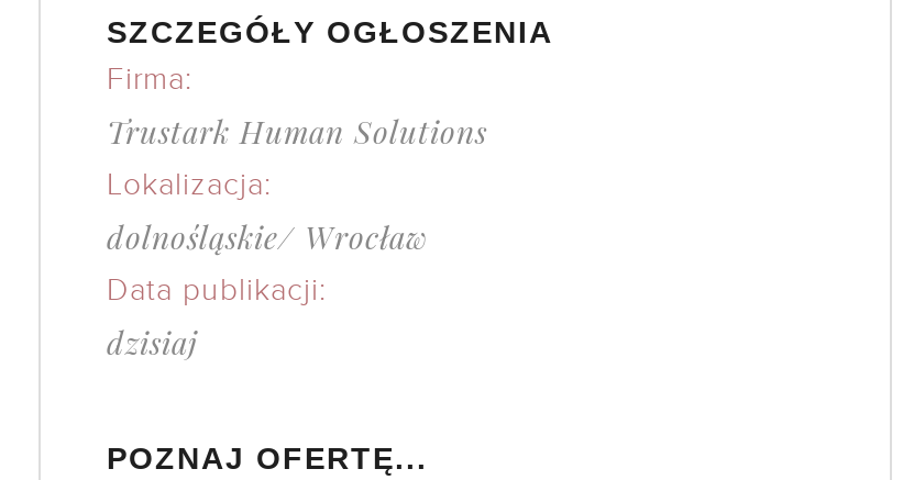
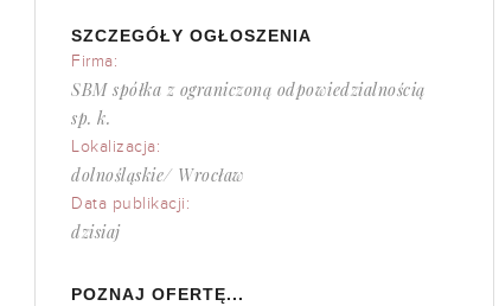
- Trustark Human Solutions
+ SBM spółka z ograniczoną odpowiedzialnością
+ sp. k.
